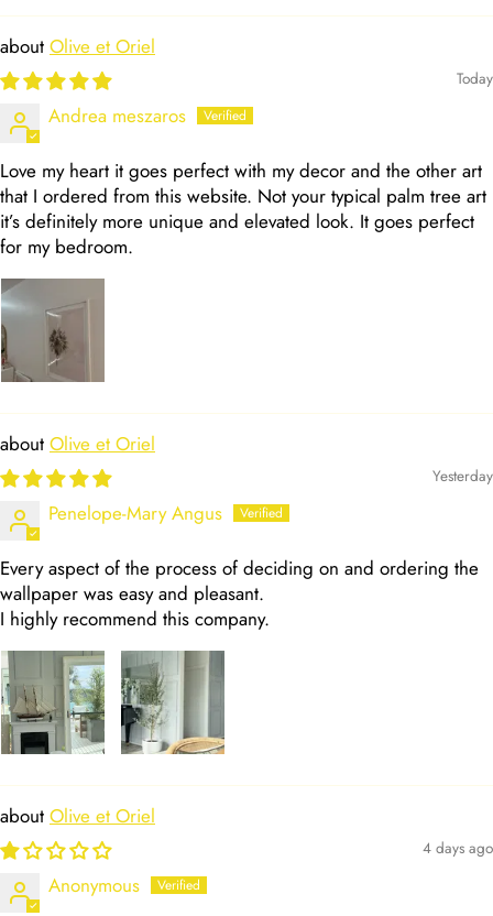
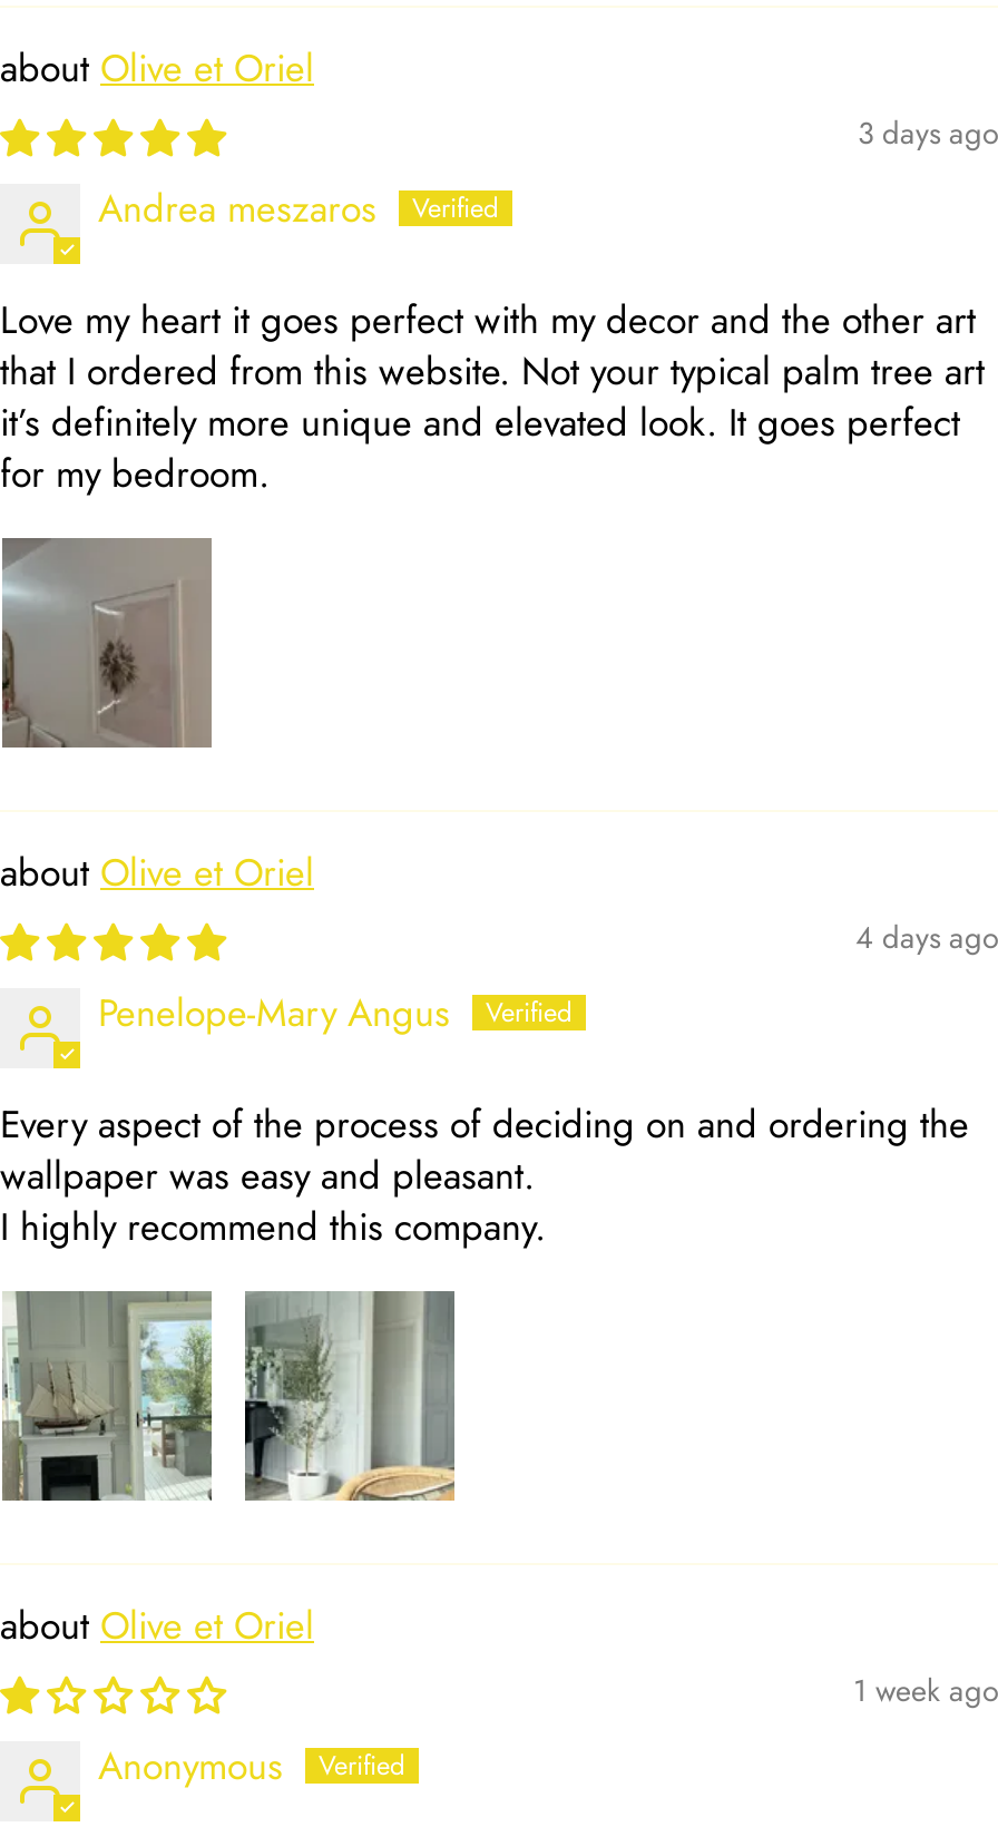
- Today
+ 3 days ago

- Yesterday
+ 4 days ago

- 4 days ago
+ 1 week ago
